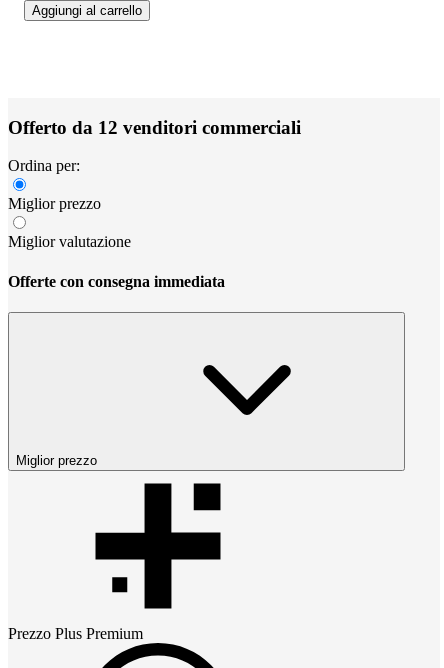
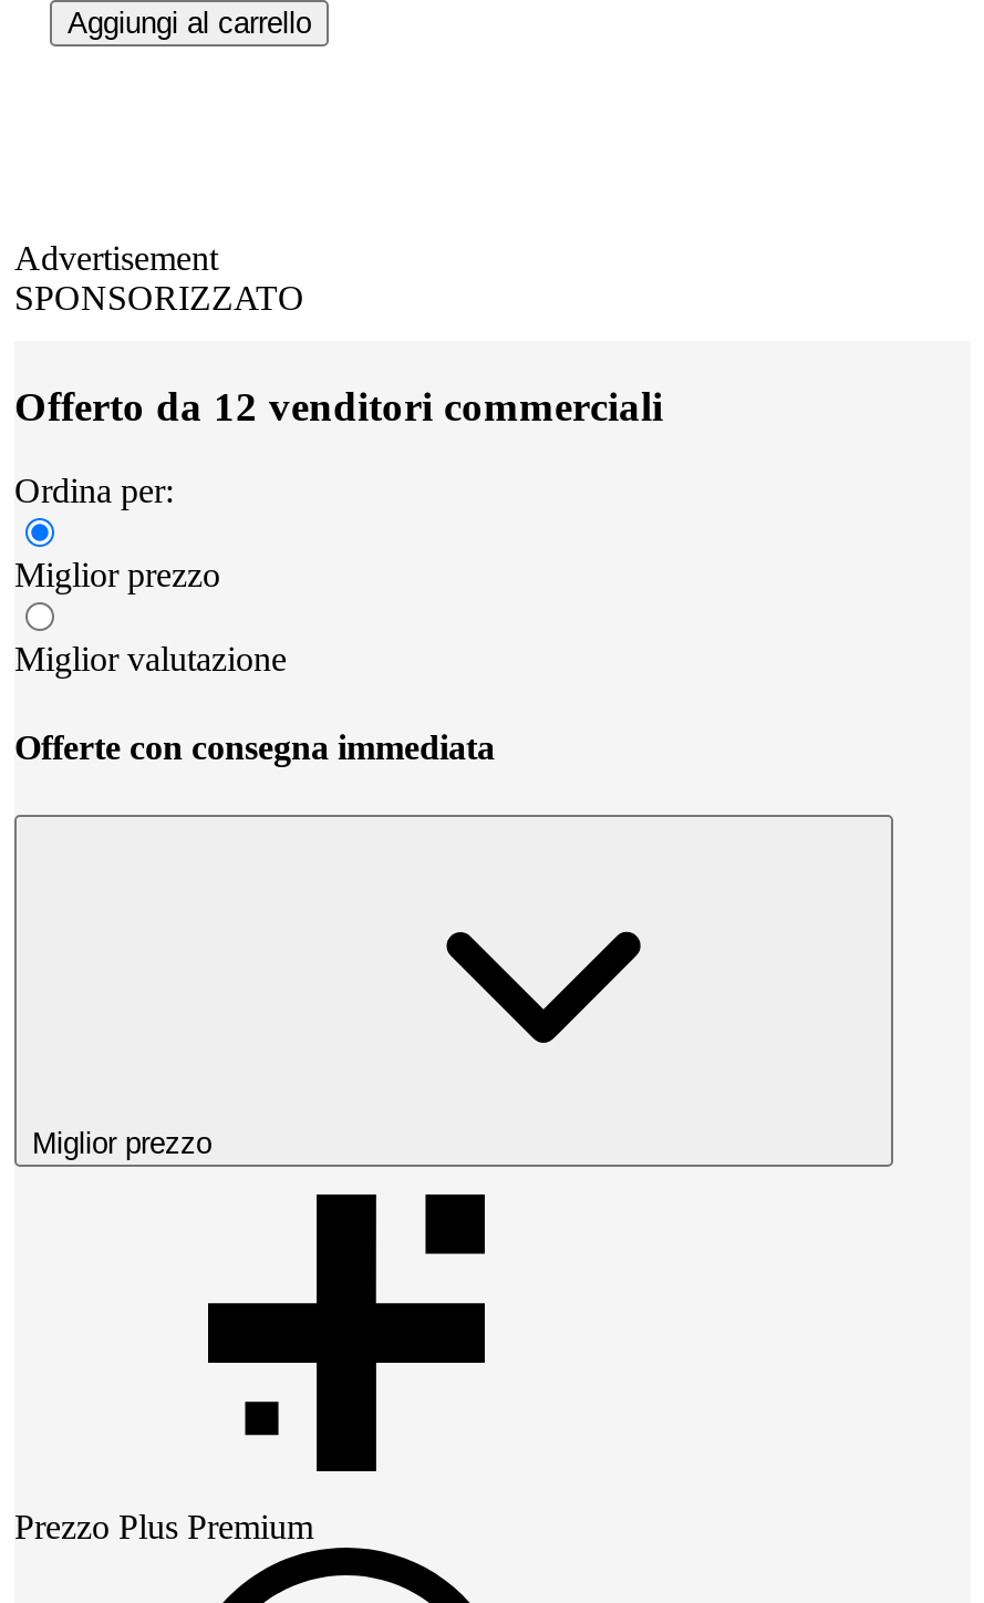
+ Advertisement
+ SPONSORIZZATO
